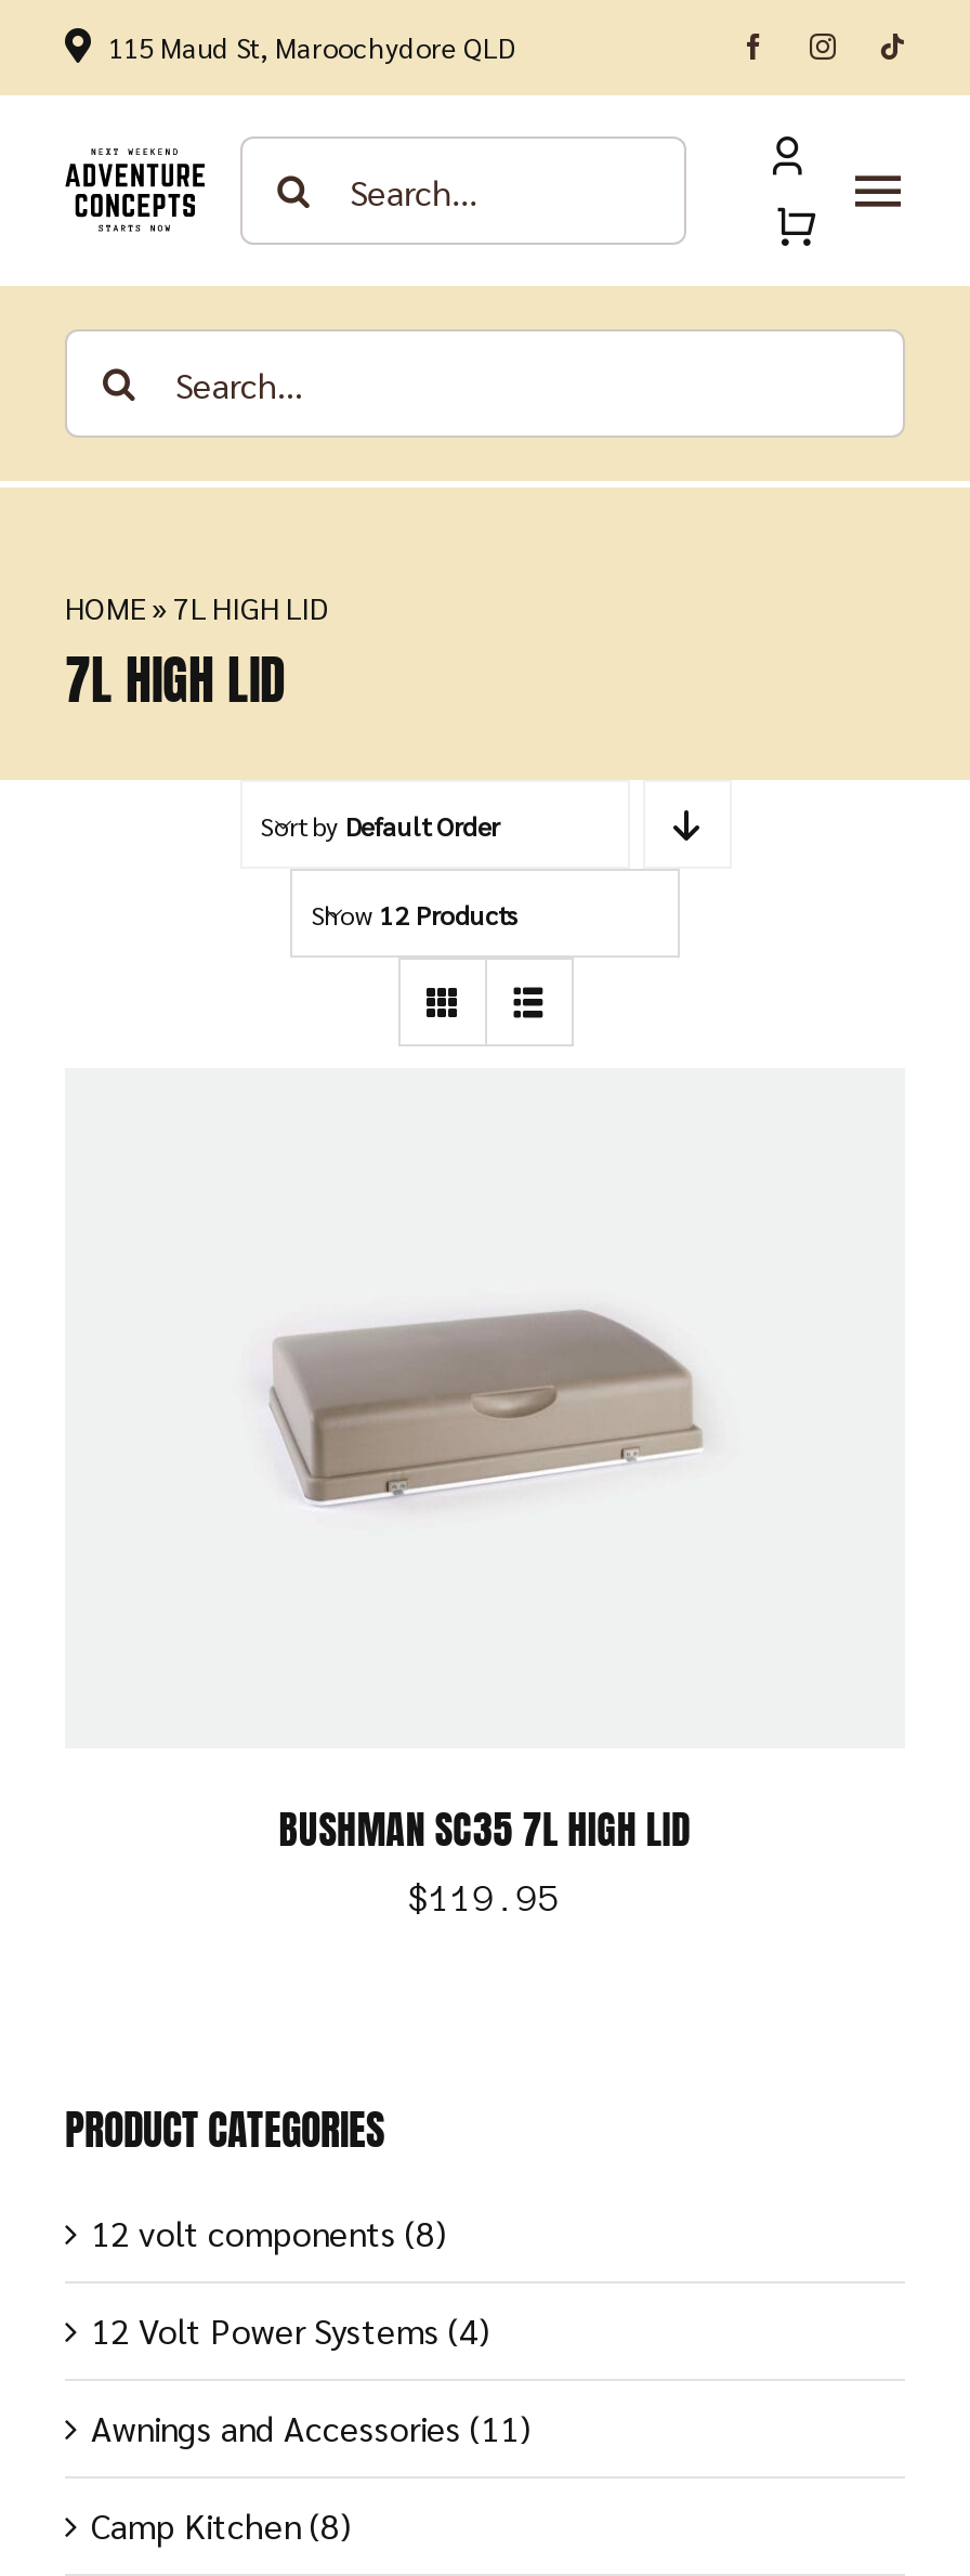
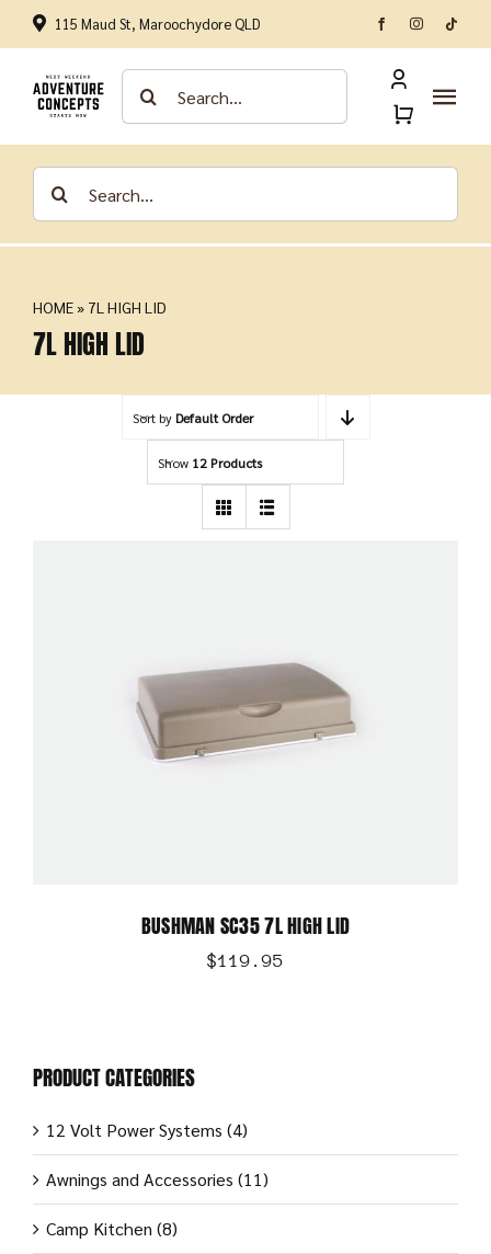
- 12 volt components (8)
